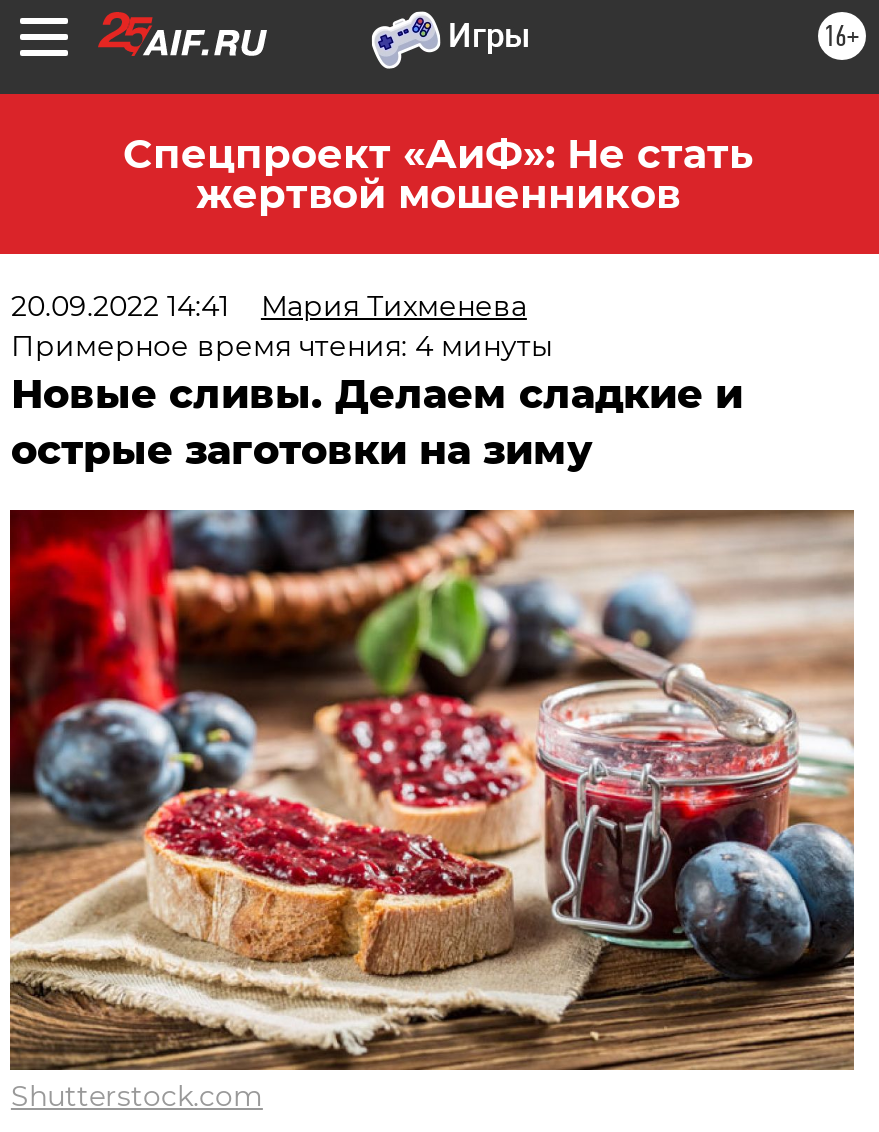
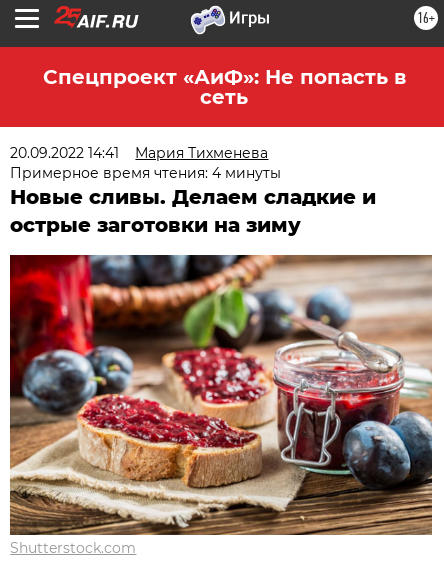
- Спецпроект «АиФ»: Не стать
- жертвой мошенников
+ Спецпроект «АиФ»: Не попасть в
+ сеть
